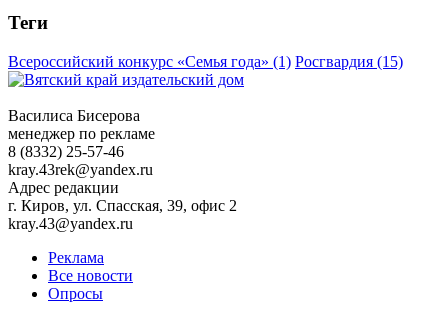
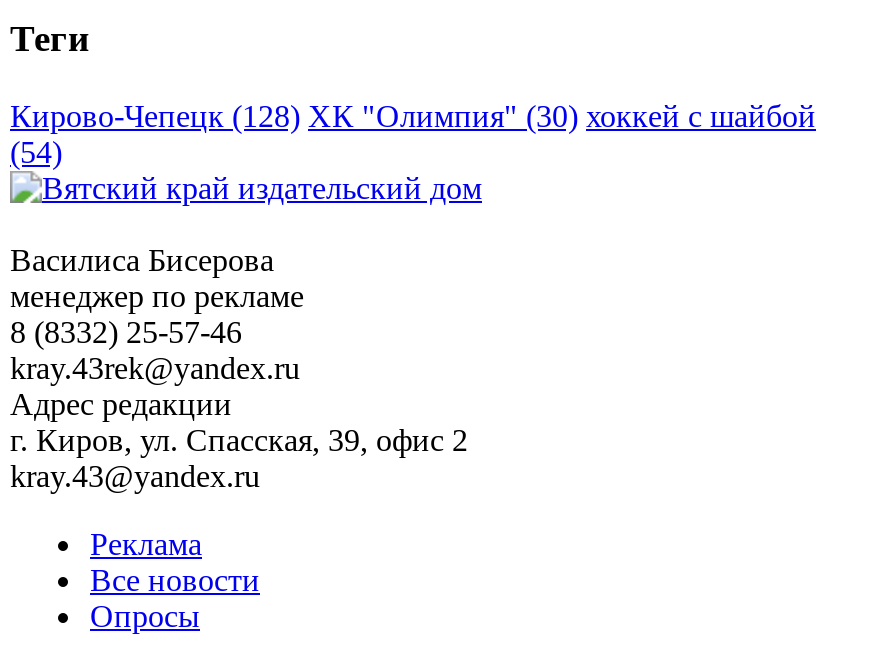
- Всероссийский конкурс «Семья года» (1) Росгвардия (15)
+ Кирово-Чепецк (128) ХК "Олимпия" (30) хоккей с шайбой
+ (54)
